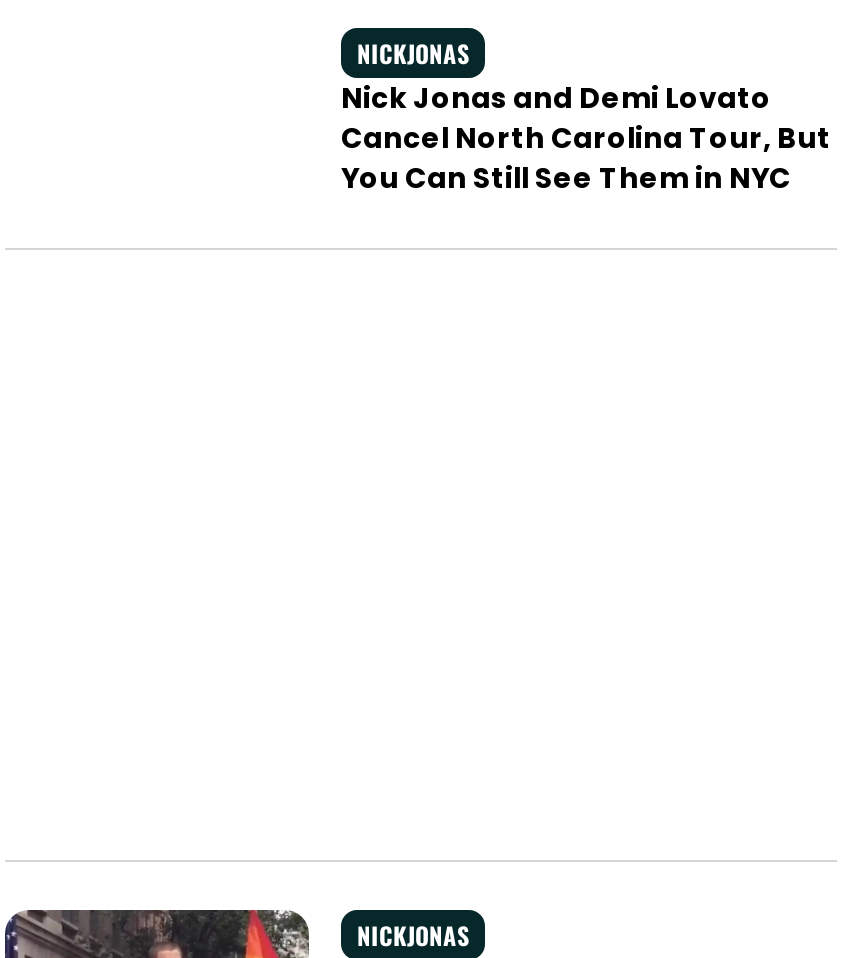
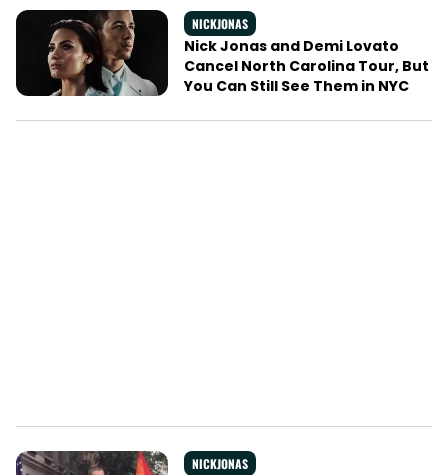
+ [image]
